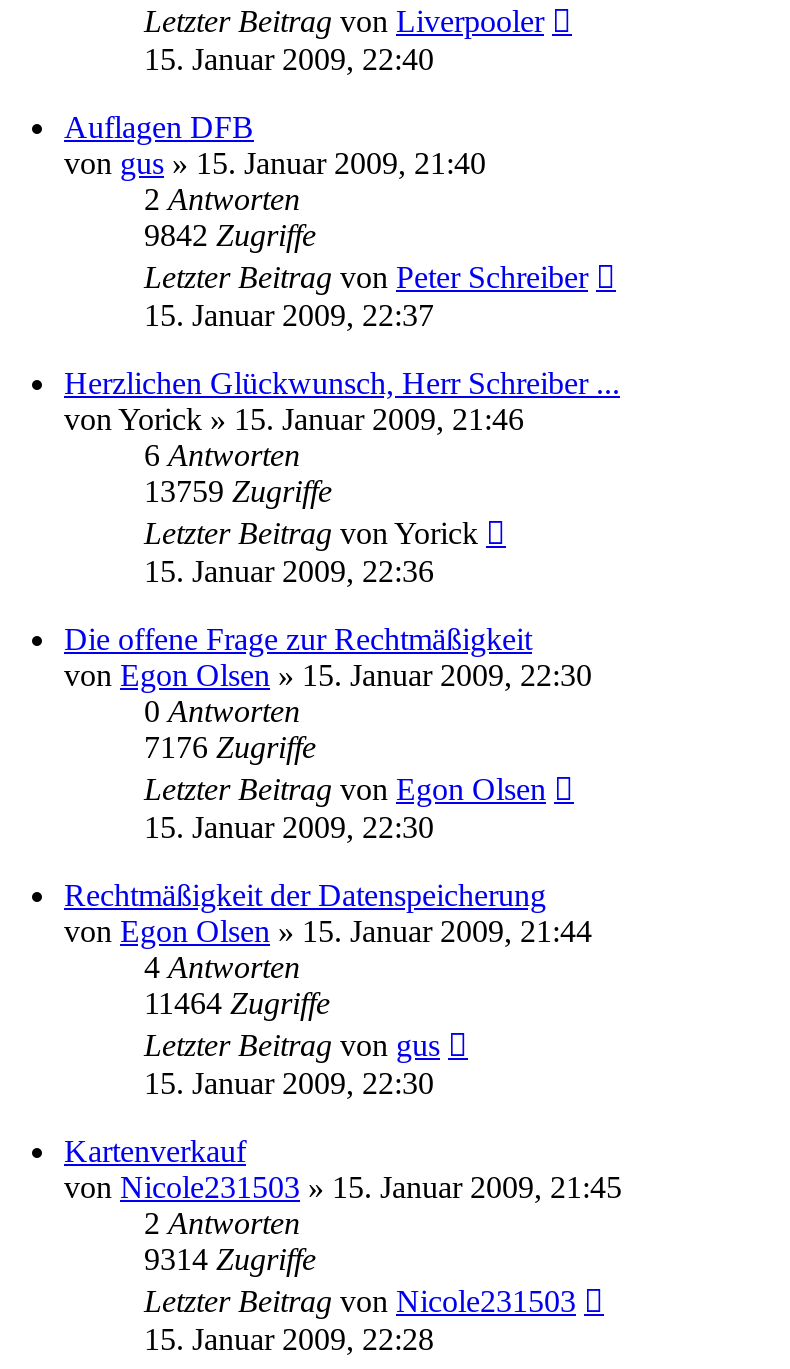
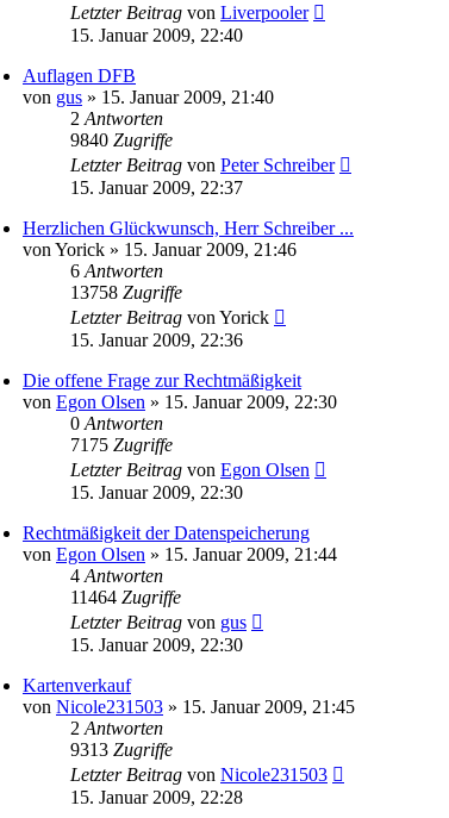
- 9842 Zugriffe
+ 9840 Zugriffe

- 13759 Zugriffe
+ 13758 Zugriffe

- 7176 Zugriffe
+ 7175 Zugriffe

- 9314 Zugriffe
+ 9313 Zugriffe
